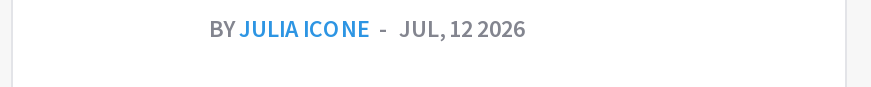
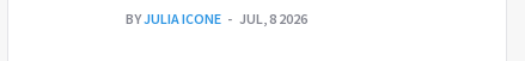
- BY JULIA ICONE JUL, 12 2026
+ BY JULIA ICONE JUL, 8 2026
